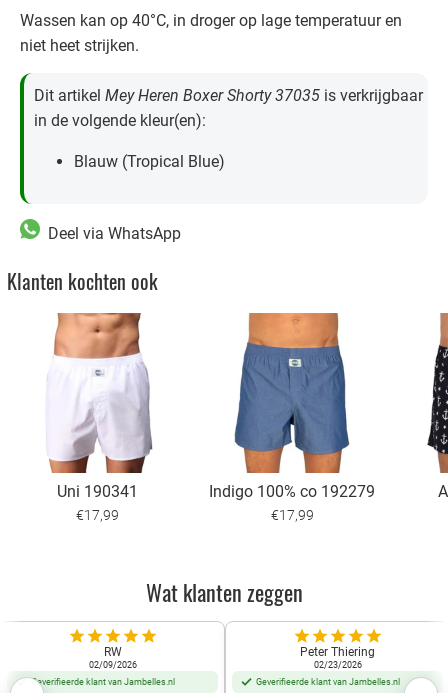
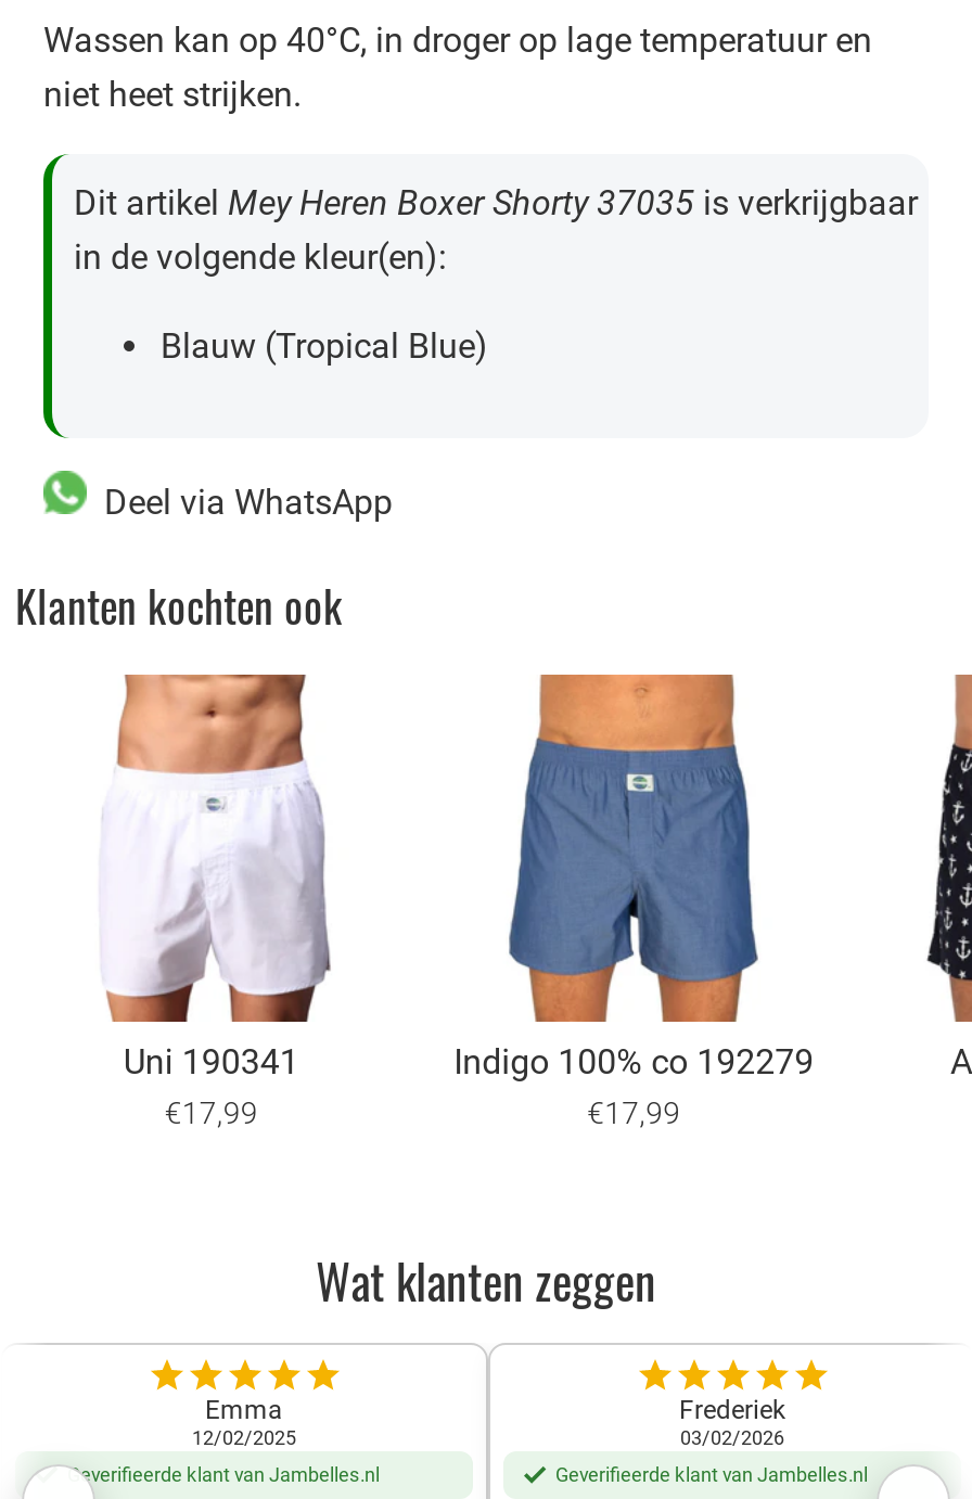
- RW
- 02/09/2026
+ Emma
+ 12/02/2025

- Peter Thiering
- 02/23/2026
+ Frederiek
+ 03/02/2026
